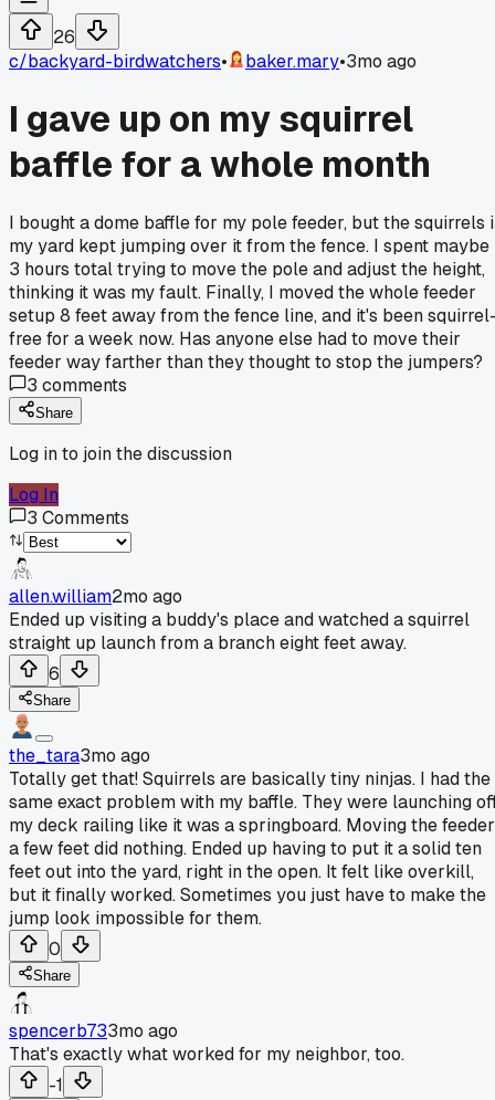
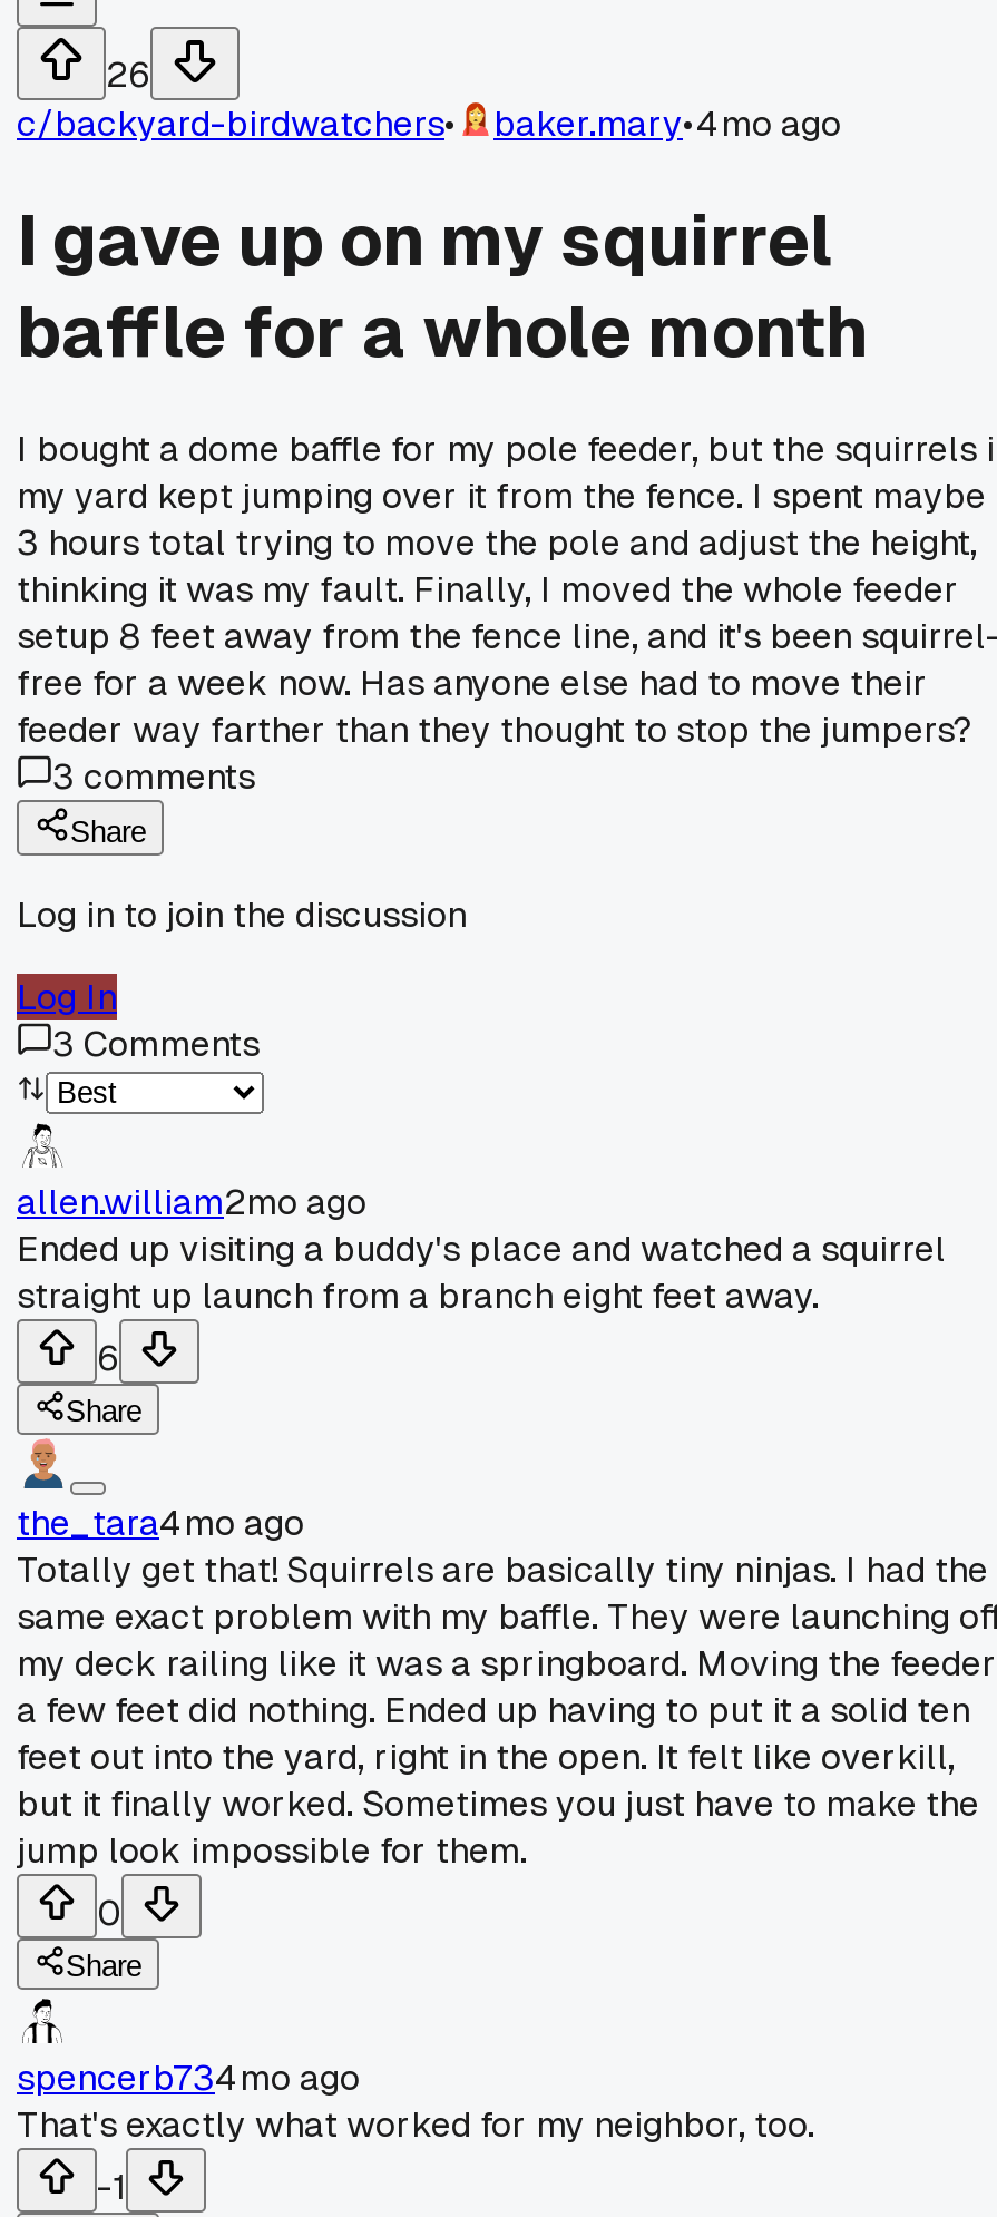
- baker.mary•3mo ago
+ baker.mary•4mo ago

- the_tara3mo ago
+ the_tara4mo ago

- spencerb733mo ago
+ spencerb734mo ago
